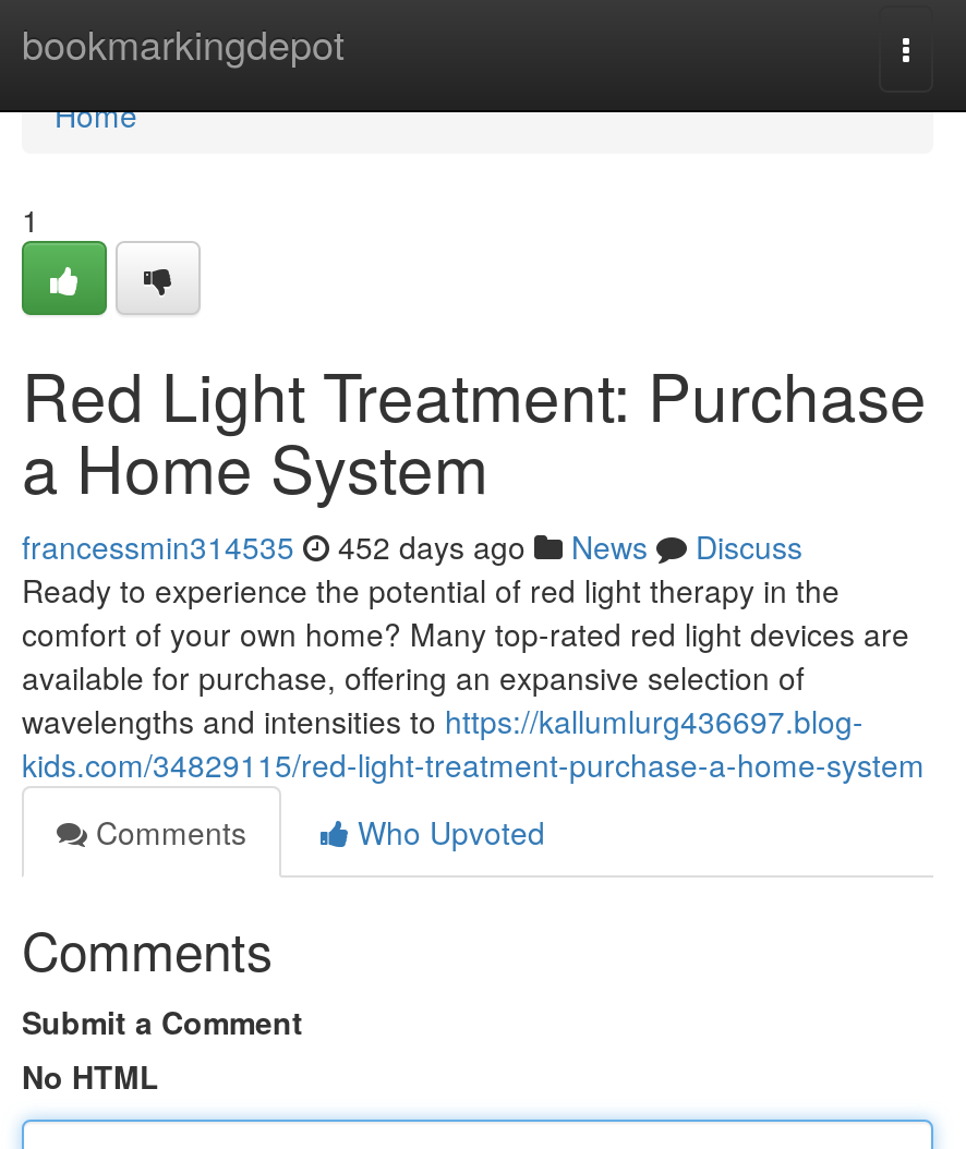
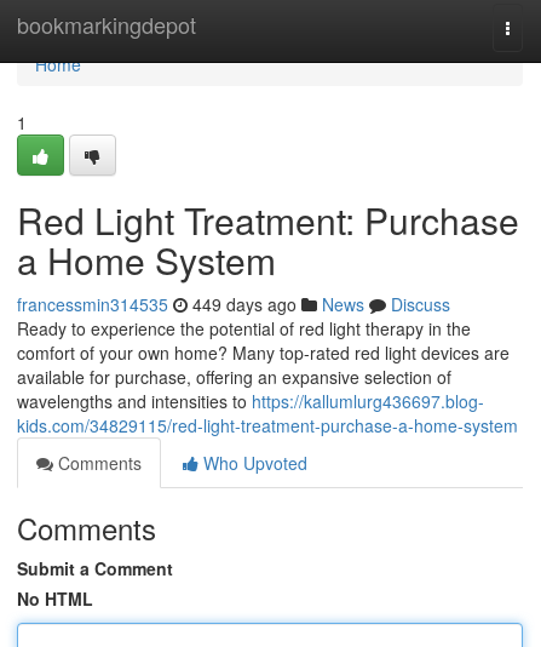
- francessmin314535 452 days ago News Discuss
+ francessmin314535 449 days ago News Discuss
